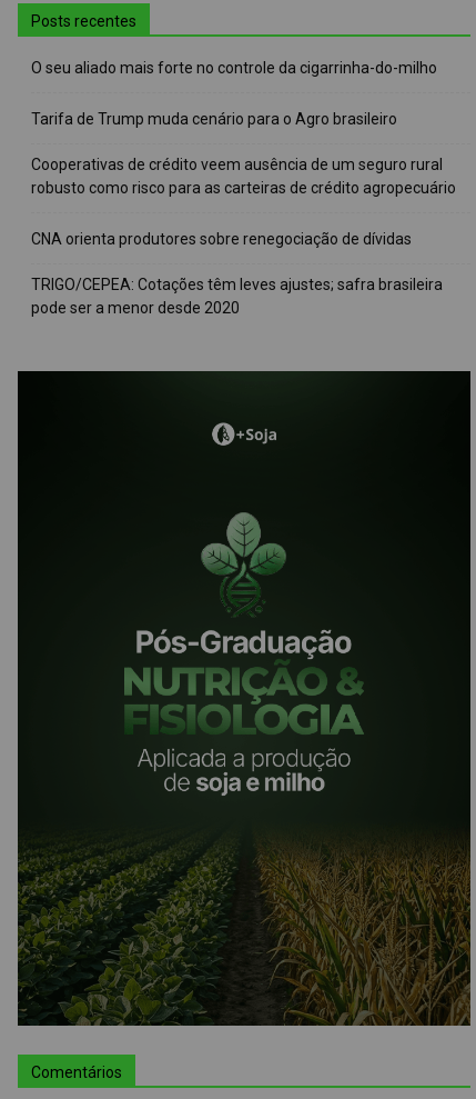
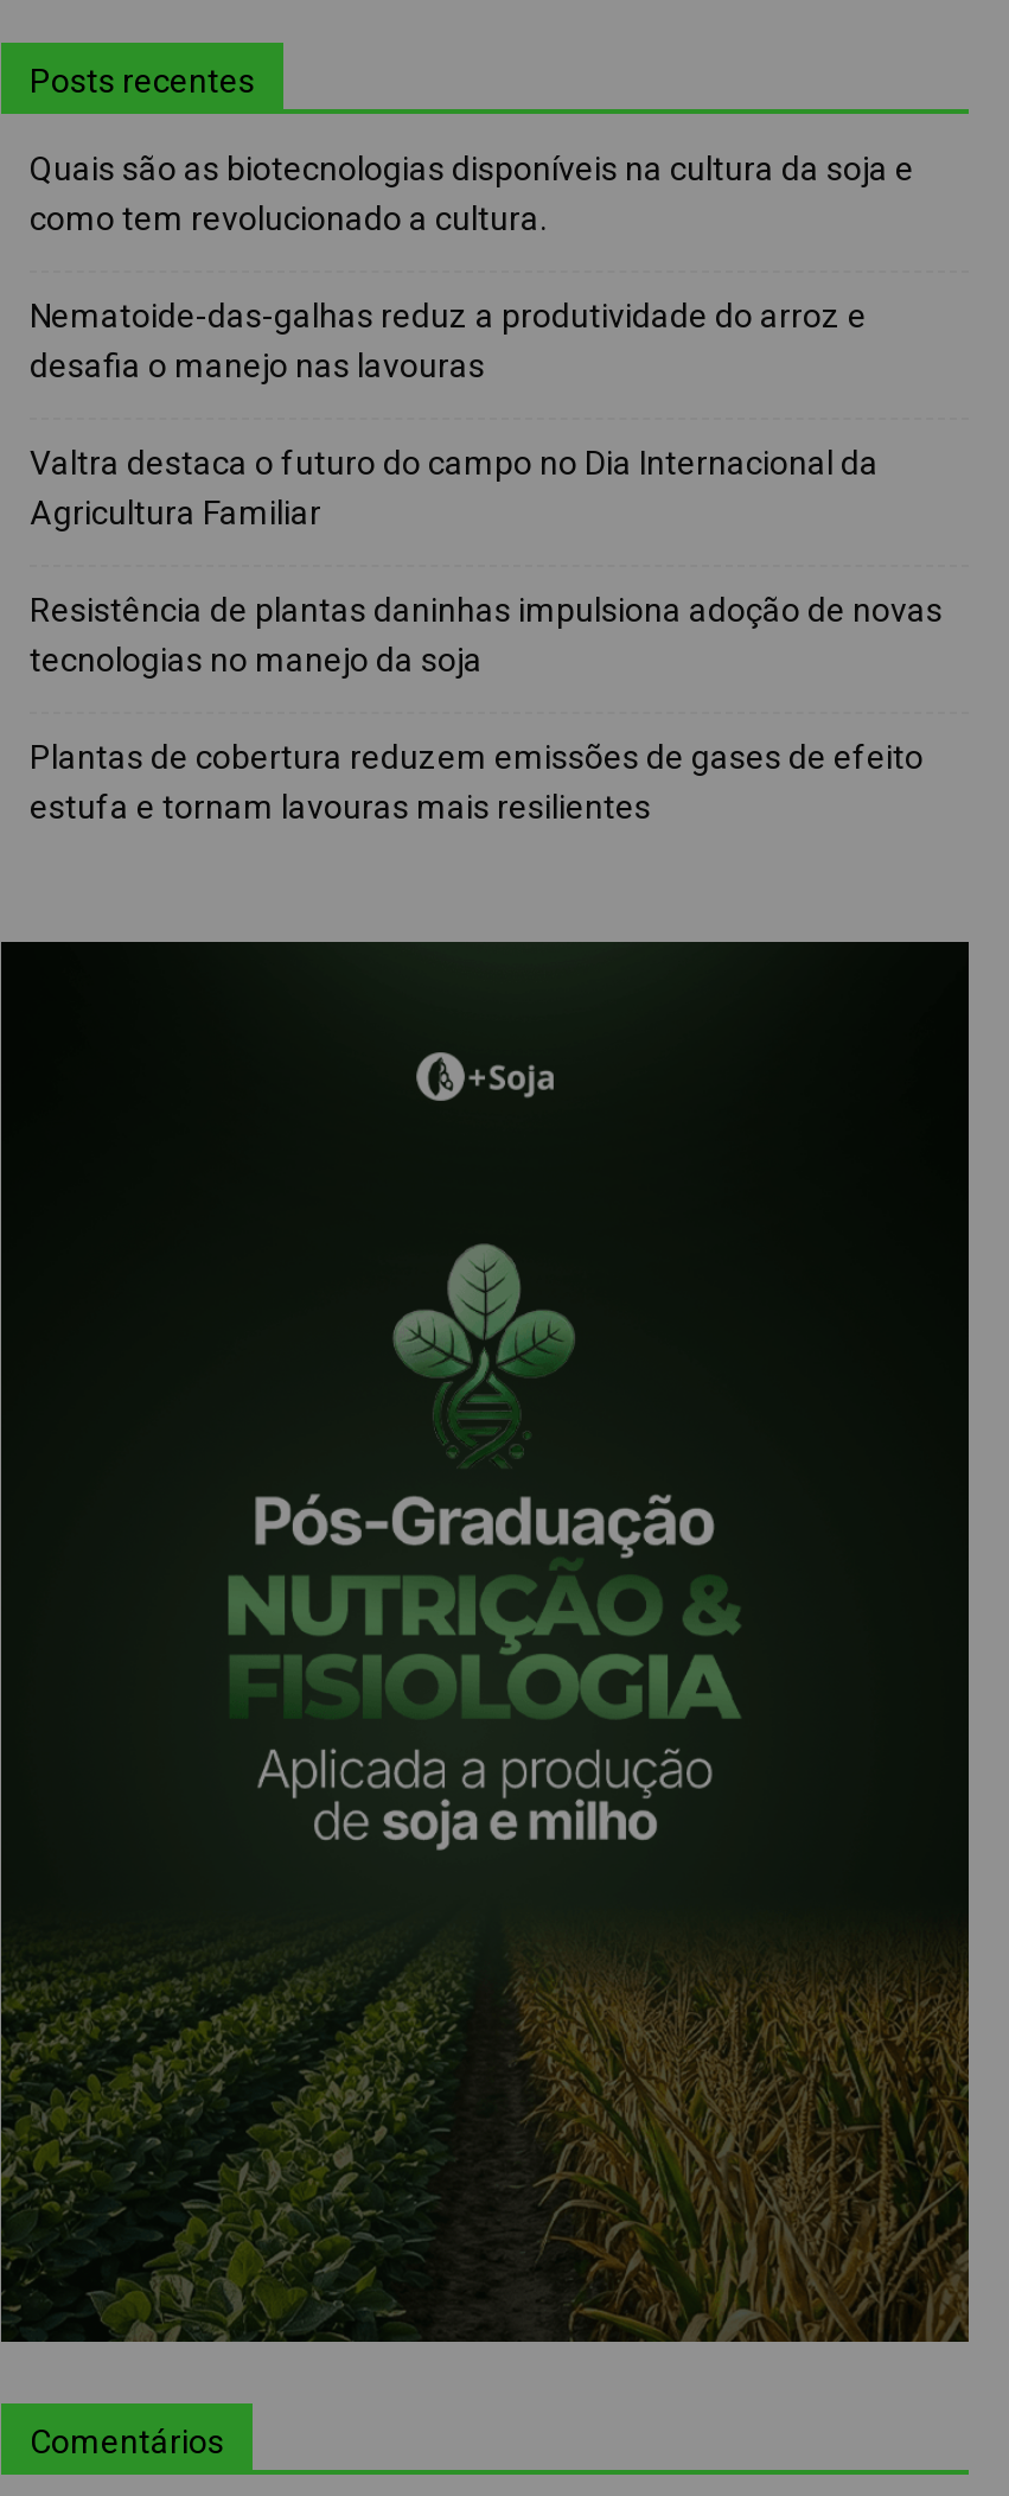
- O seu aliado mais forte no controle da cigarrinha-do-milho
+ Quais são as biotecnologias disponíveis na cultura da soja e
+ como tem revolucionado a cultura.

- Tarifa de Trump muda cenário para o Agro brasileiro
+ Nematoide-das-galhas reduz a produtividade do arroz e
+ desafia o manejo nas lavouras

- Cooperativas de crédito veem ausência de um seguro rural
- robusto como risco para as carteiras de crédito agropecuário
+ Valtra destaca o futuro do campo no Dia Internacional da
+ Agricultura Familiar

- CNA orienta produtores sobre renegociação de dívidas
+ Resistência de plantas daninhas impulsiona adoção de novas
+ tecnologias no manejo da soja

- TRIGO/CEPEA: Cotações têm leves ajustes; safra brasileira
- pode ser a menor desde 2020
+ Plantas de cobertura reduzem emissões de gases de efeito
+ estufa e tornam lavouras mais resilientes
